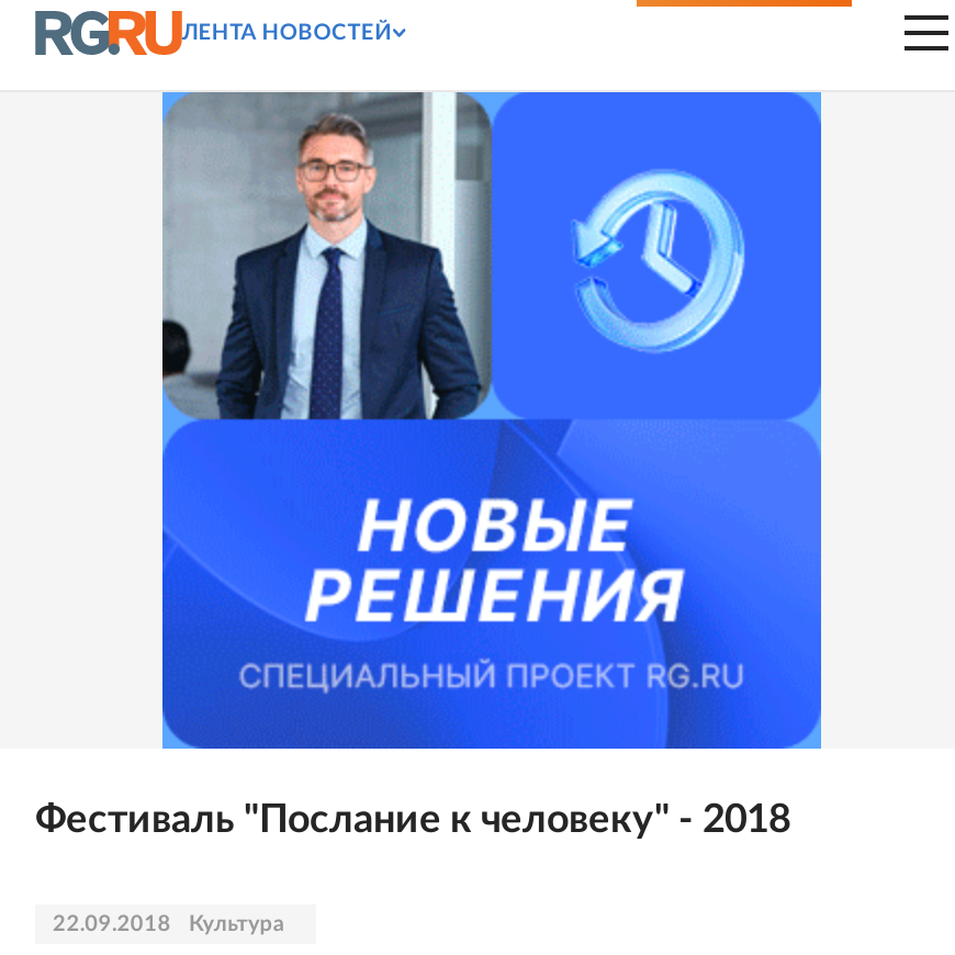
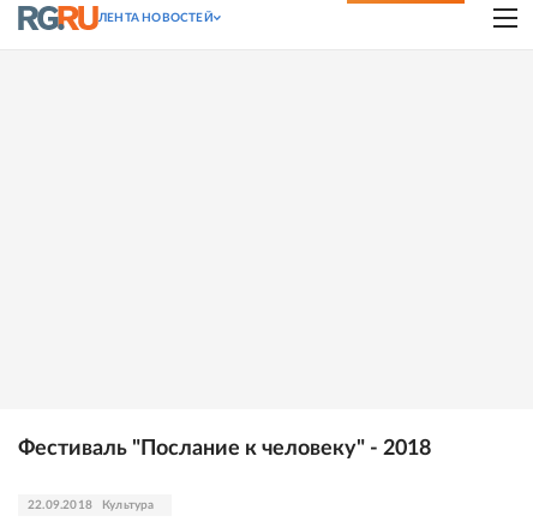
- [image]
